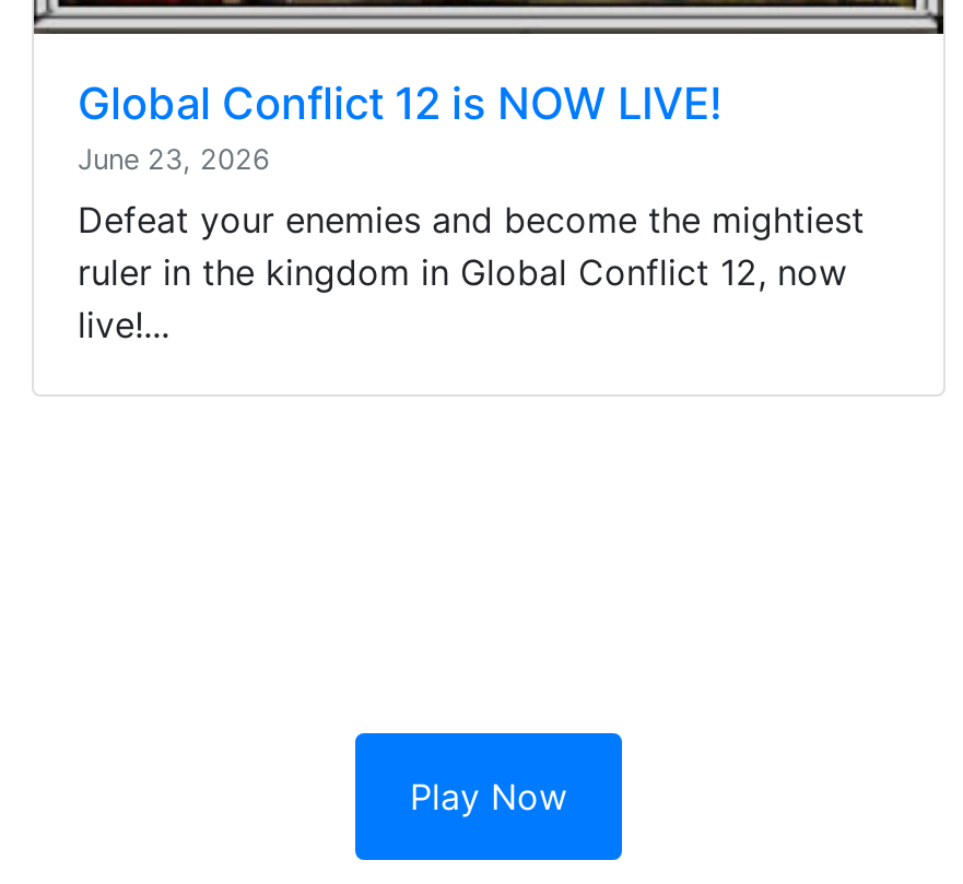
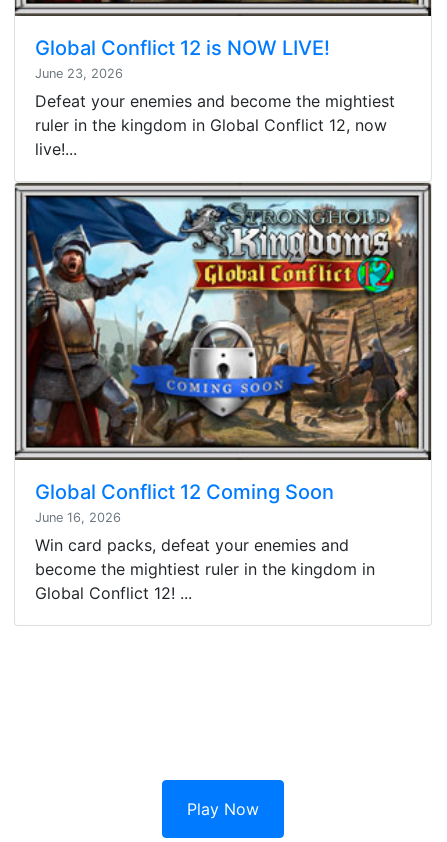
+ [image]
+ Global Conflict 12 Coming Soon
+ June 16, 2026
+ Win card packs, defeat your enemies and
+ become the mightiest ruler in the kingdom in
+ Global Conflict 12! ...
